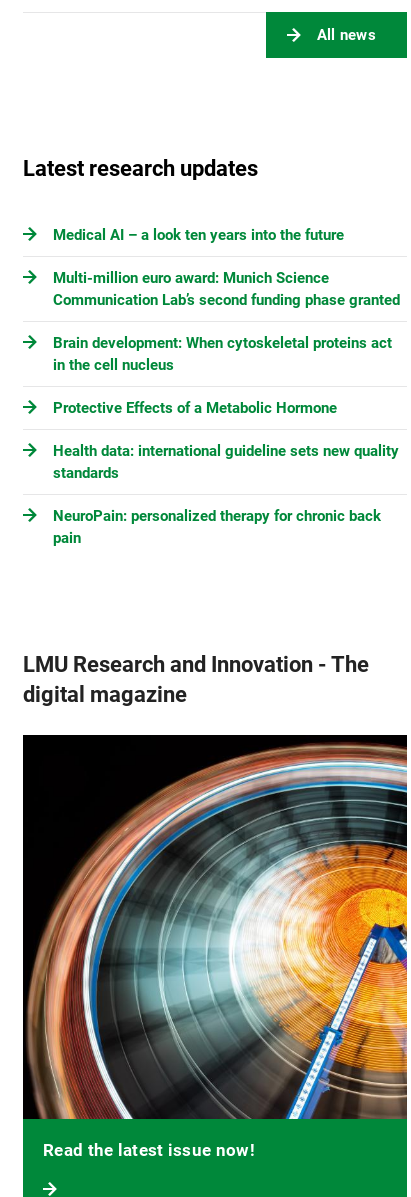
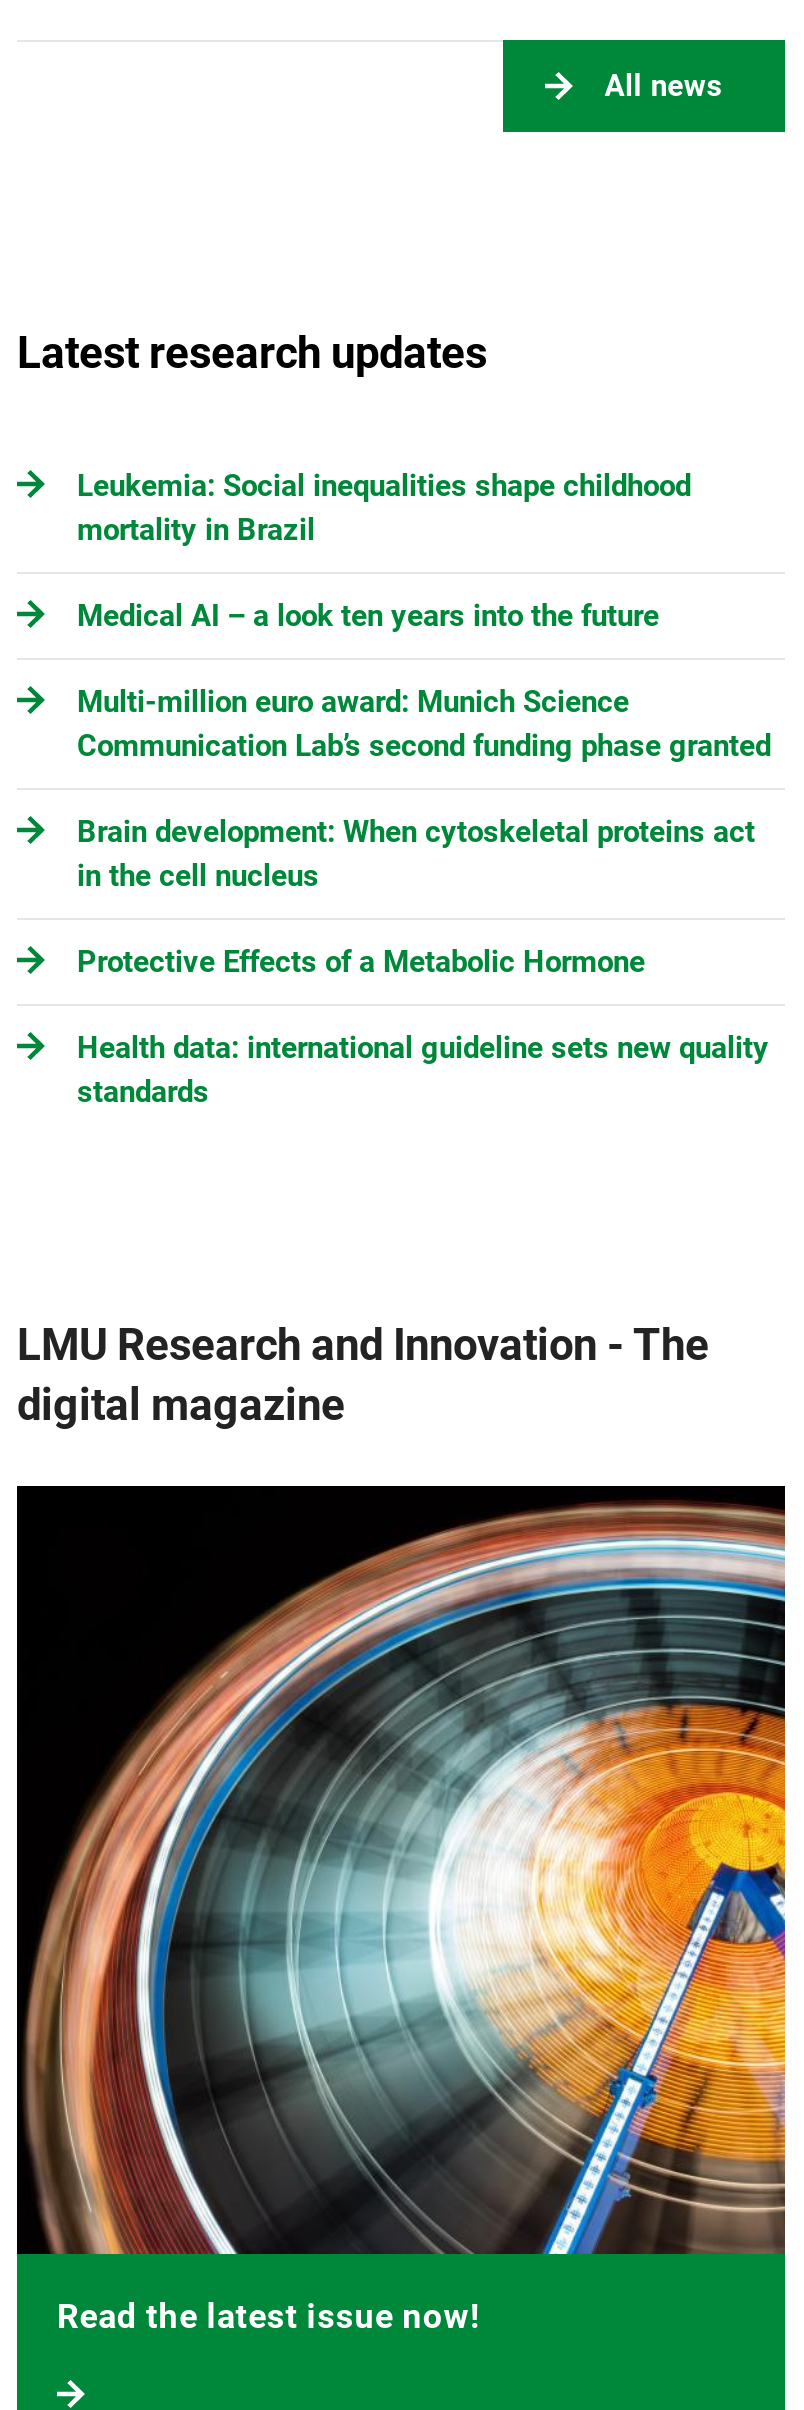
+ Leukemia: Social inequalities shape childhood
+ mortality in Brazil

moved down: Medical AI – a look ten years into the future | Multi-million euro award: Munich Science | Communication Lab’s second funding phase granted | Brain development: When cytoskeletal proteins act | in the cell nucleus | Protective Effects of a Metabolic Hormone | Health data: international guideline sets new quality | standards

- NeuroPain: personalized therapy for chronic back
- pain
